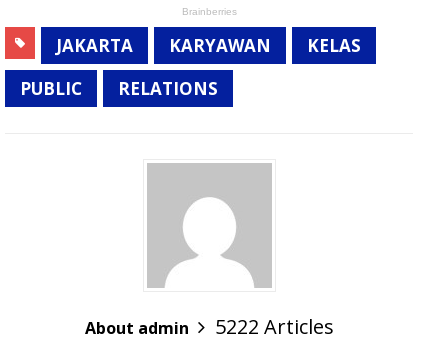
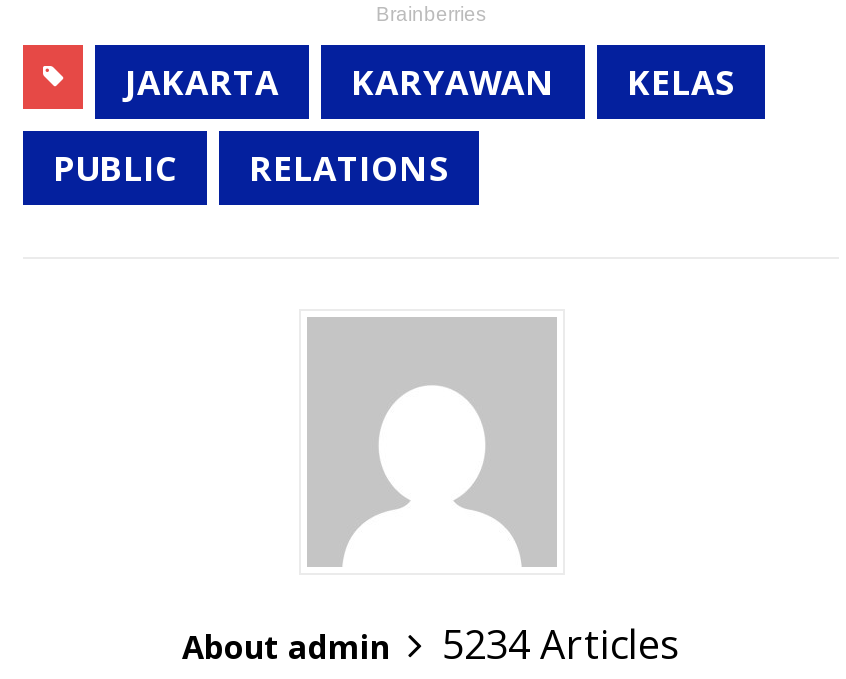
- About admin 5222 Articles
+ About admin 5234 Articles
